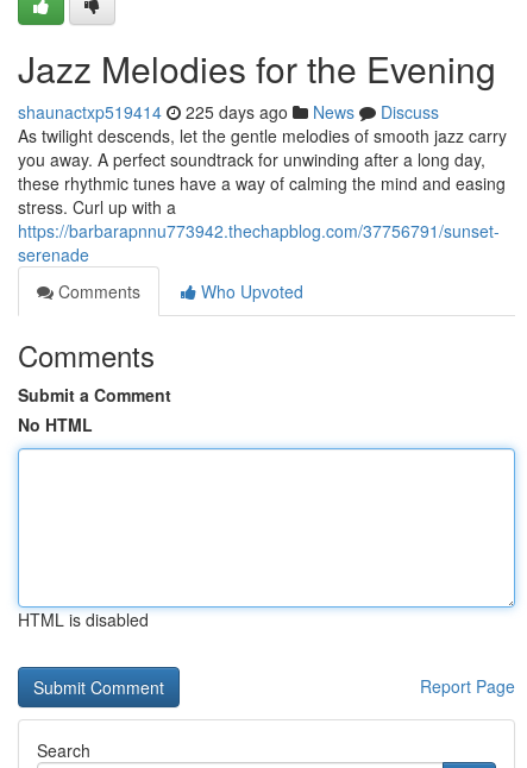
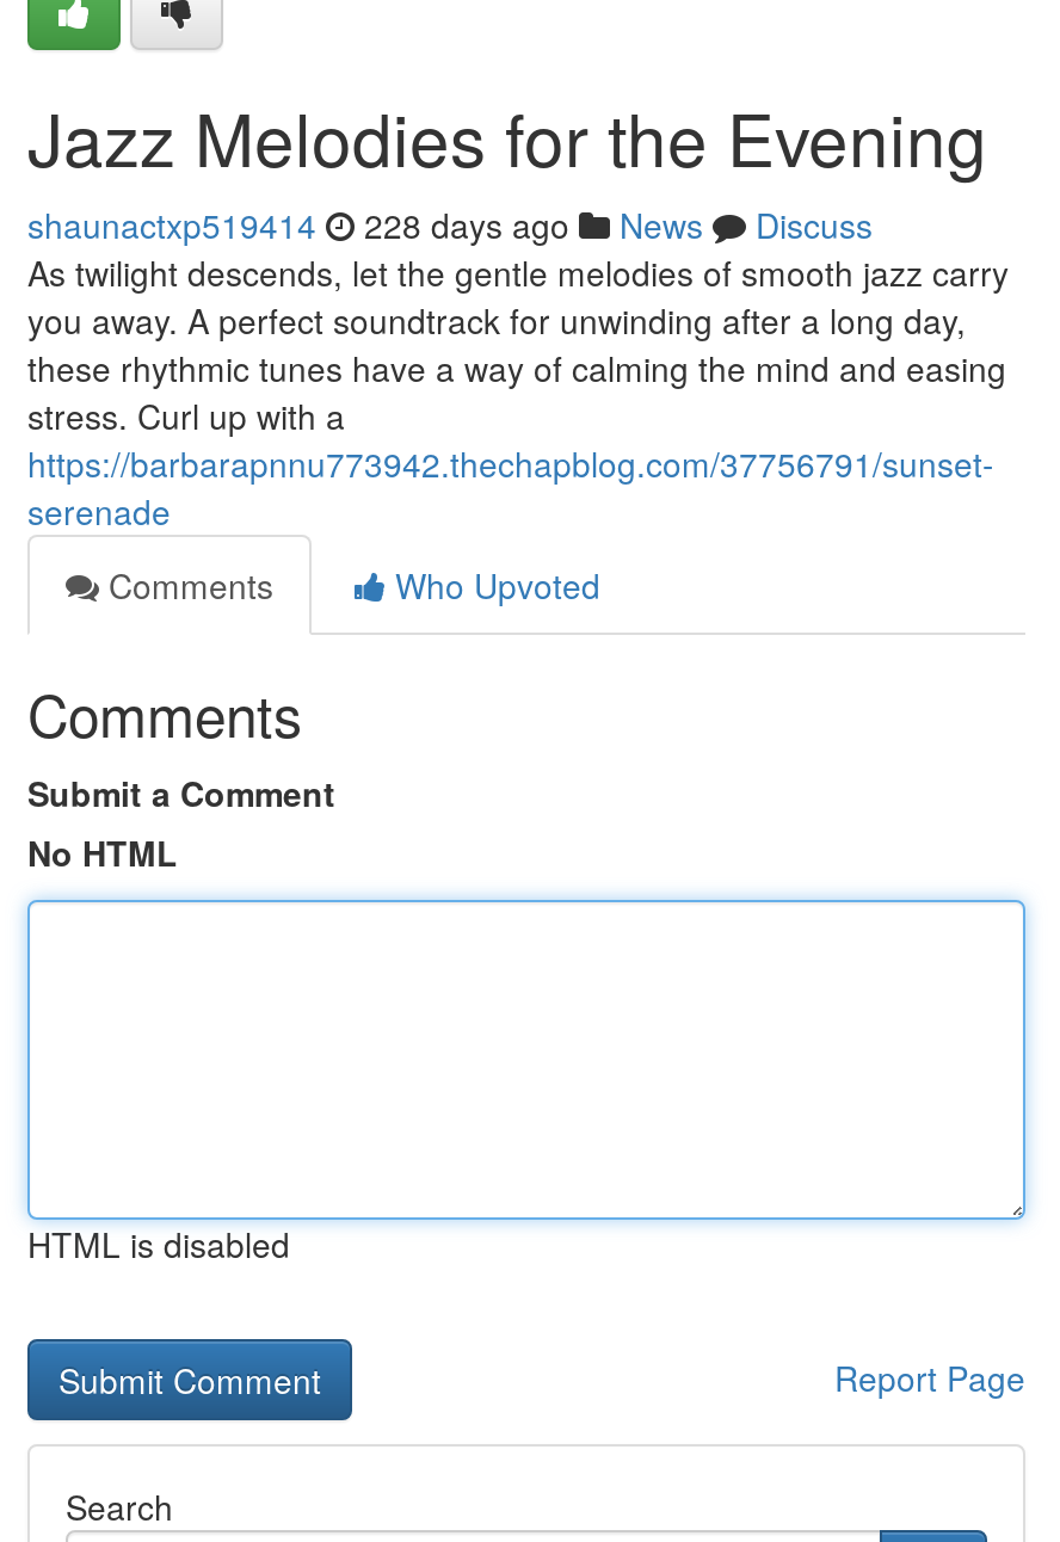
- shaunactxp519414 225 days ago News Discuss
+ shaunactxp519414 228 days ago News Discuss
